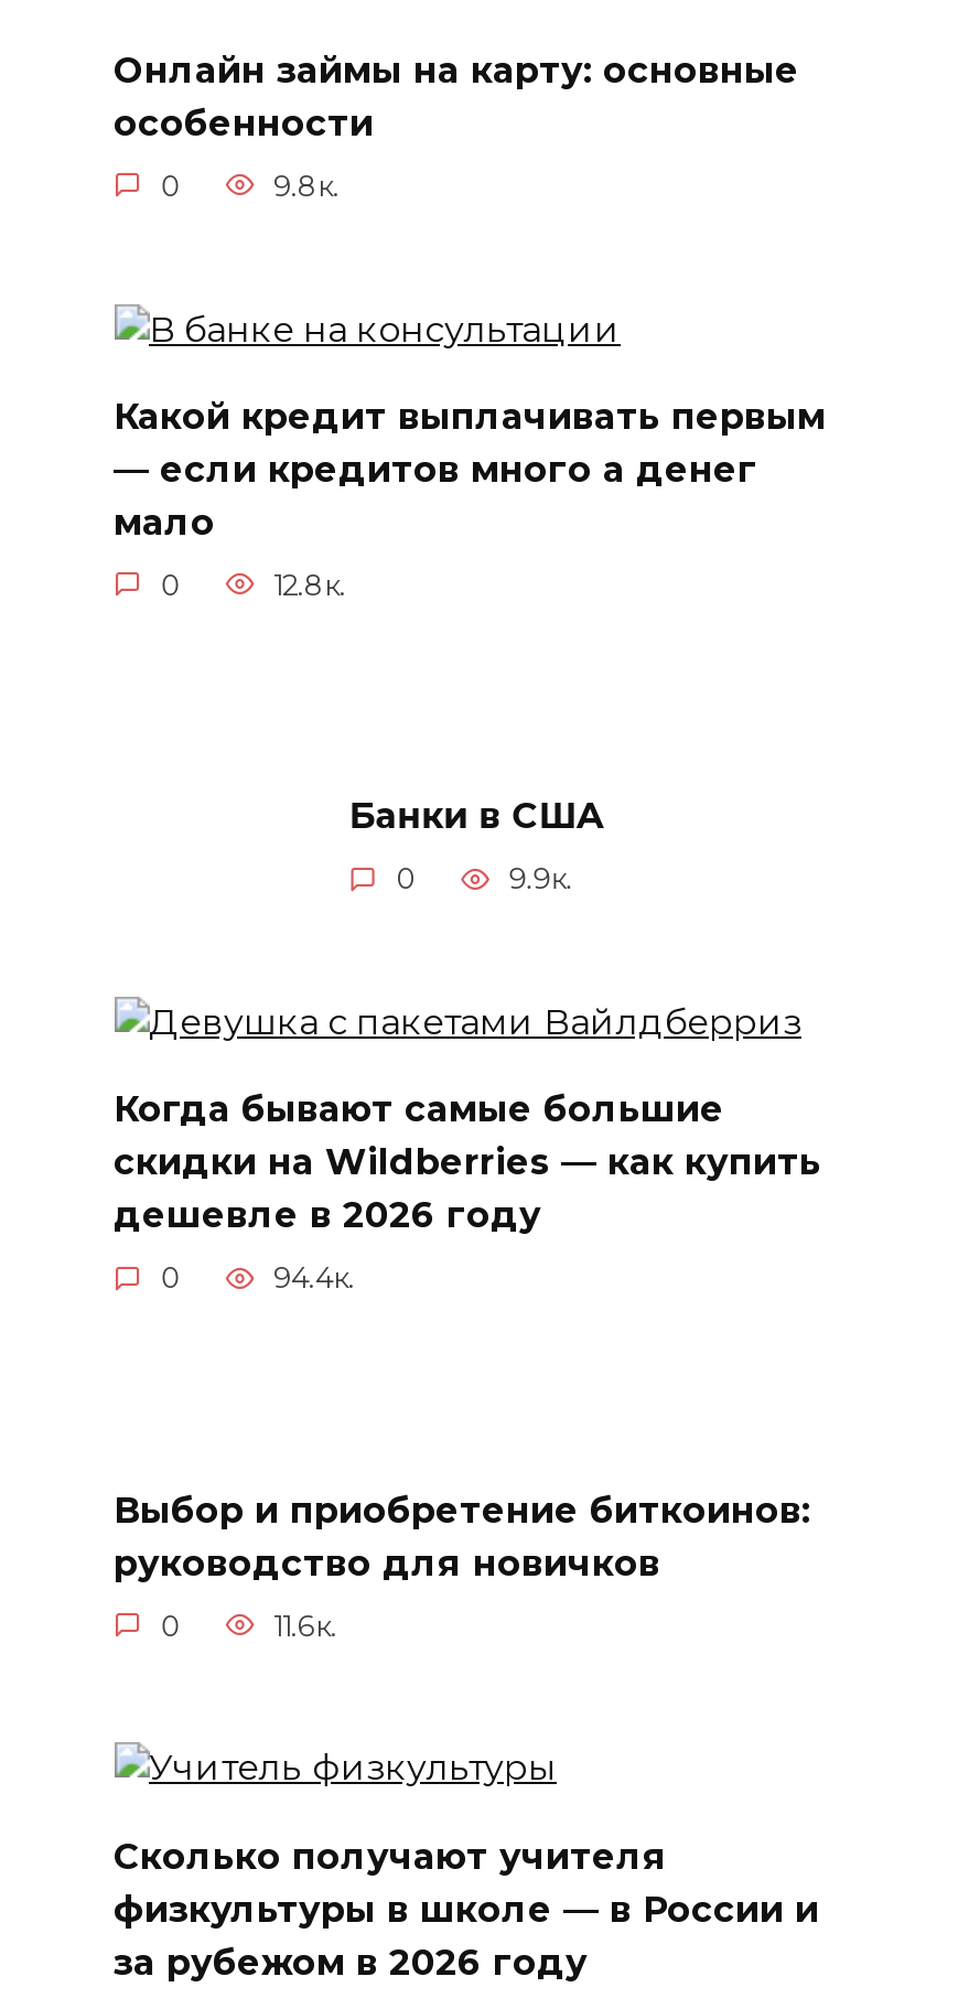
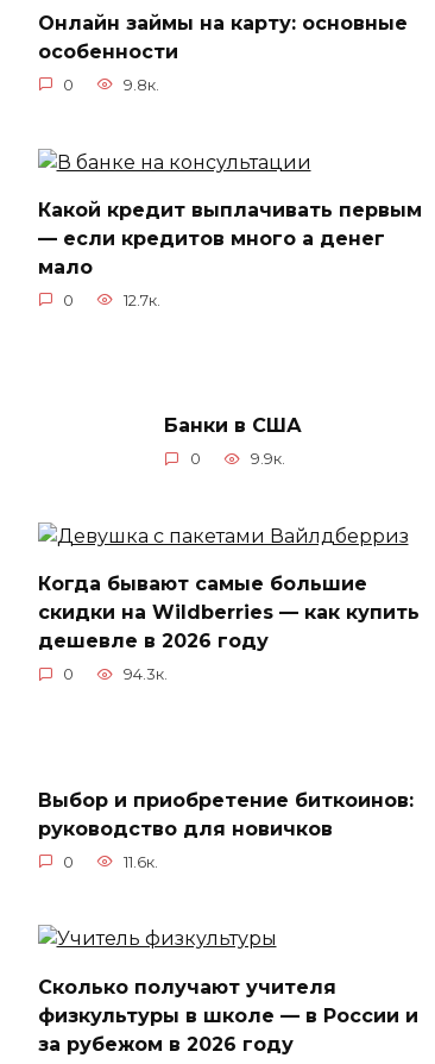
- 12.8к.
+ 12.7к.

- 94.4к.
+ 94.3к.
